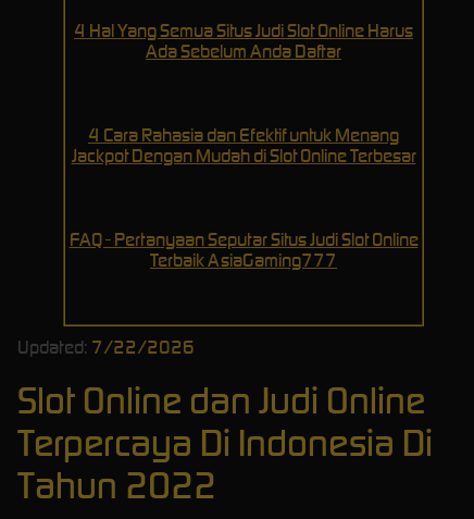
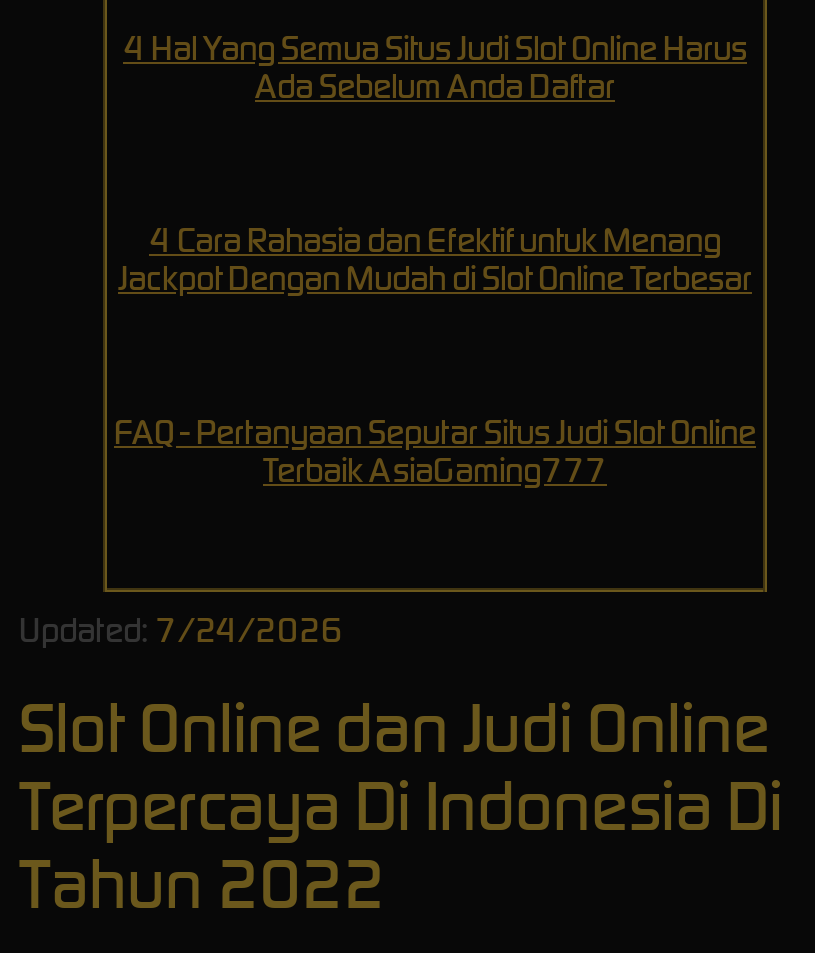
- Updated: 7/22/2026
+ Updated: 7/24/2026
